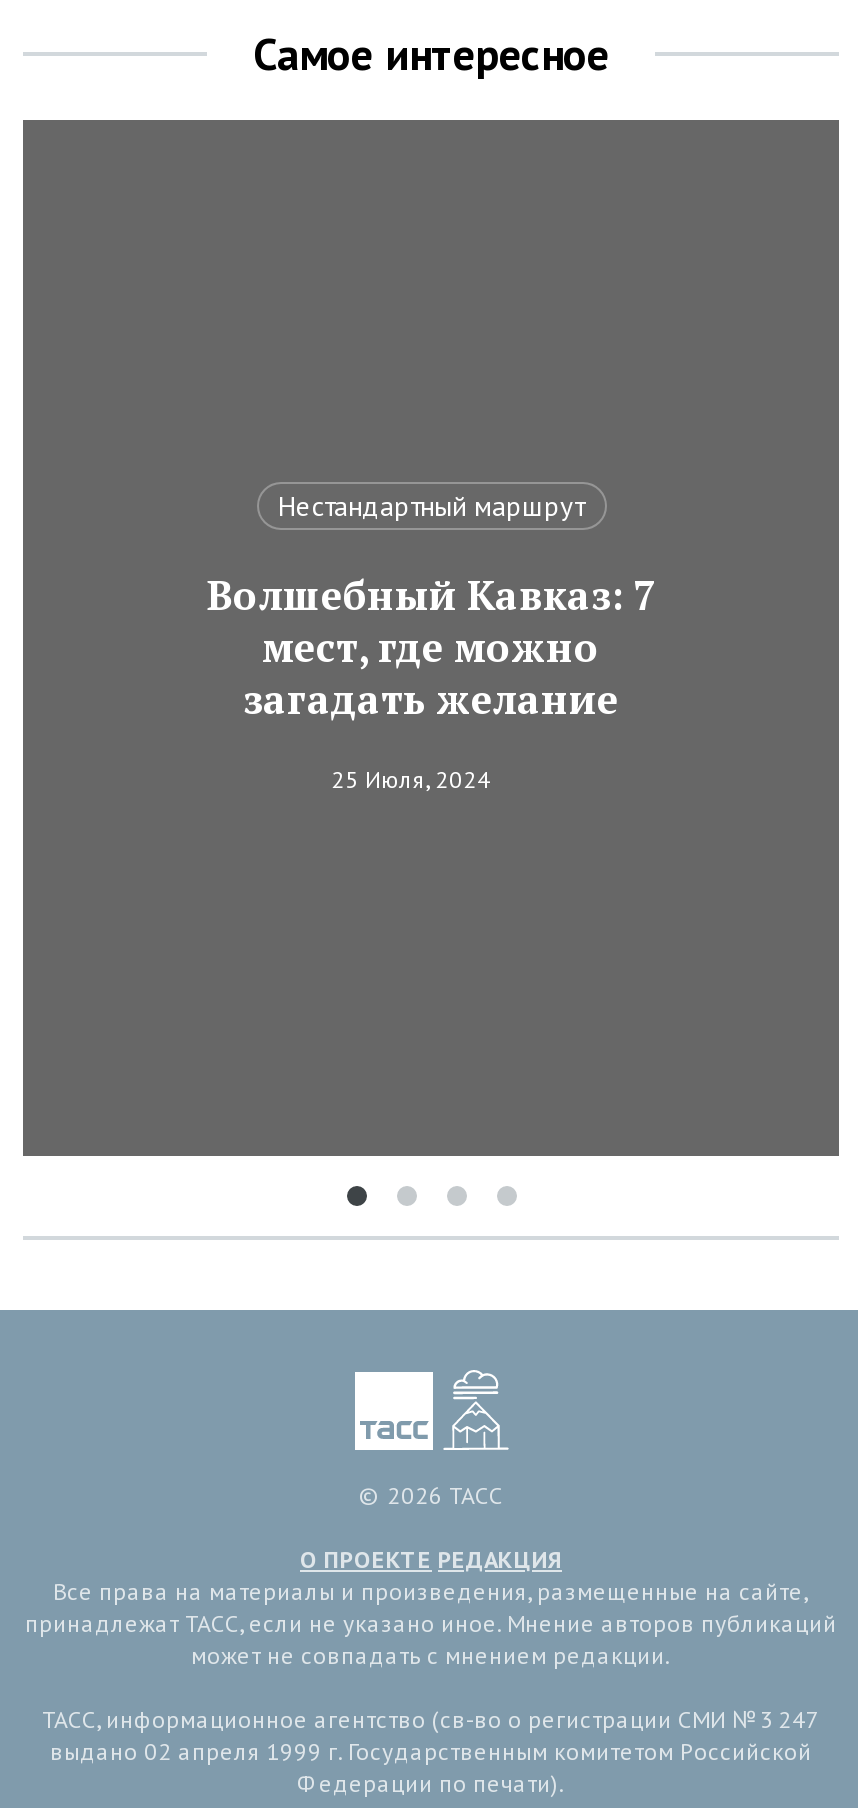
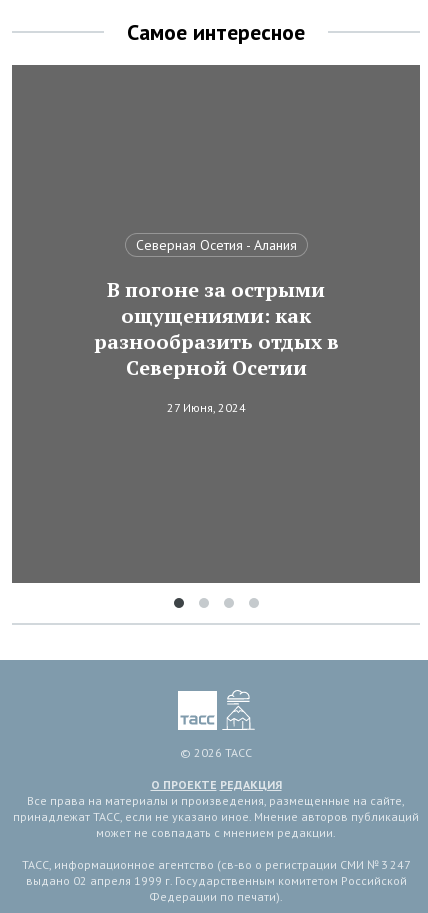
- Нестандартный маршрут
+ Северная Осетия - Алания

- Волшебный Кавказ: 7
- мест, где можно
- загадать желание
+ В погоне за острыми
+ ощущениями: как
+ разнообразить отдых в
+ Северной Осетии

- 25 Июля, 2024
+ 27 Июня, 2024
